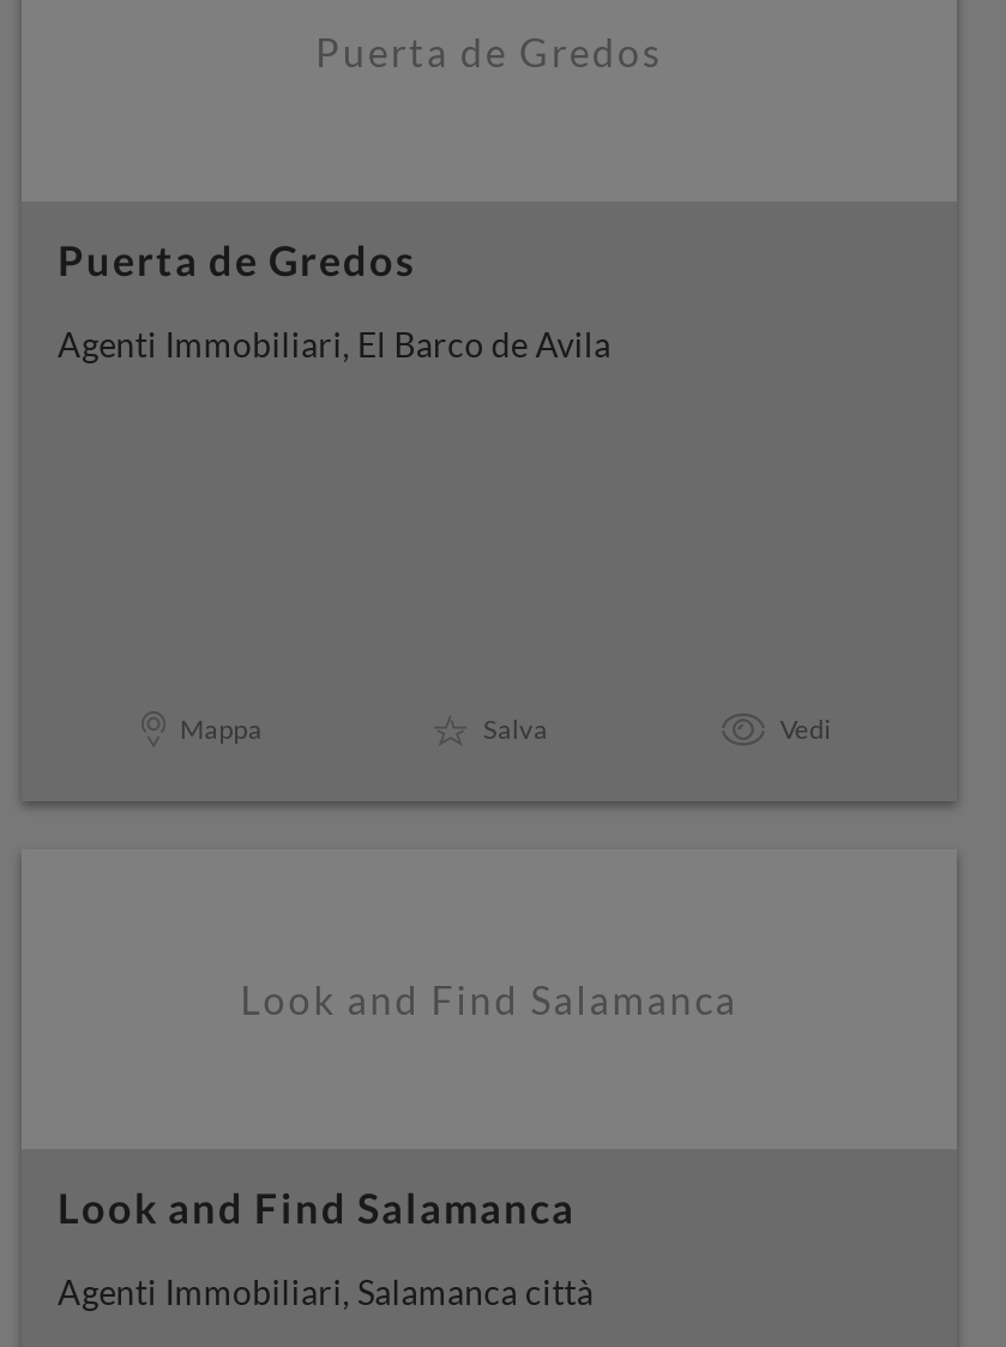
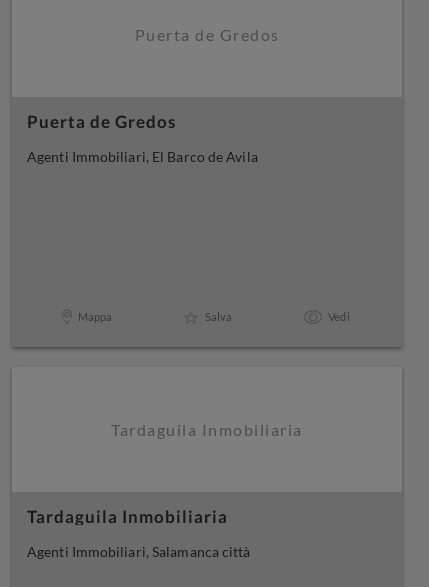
- Look and Find Salamanca
+ Tardaguila Inmobiliaria

- Look and Find Salamanca
+ Tardaguila Inmobiliaria
